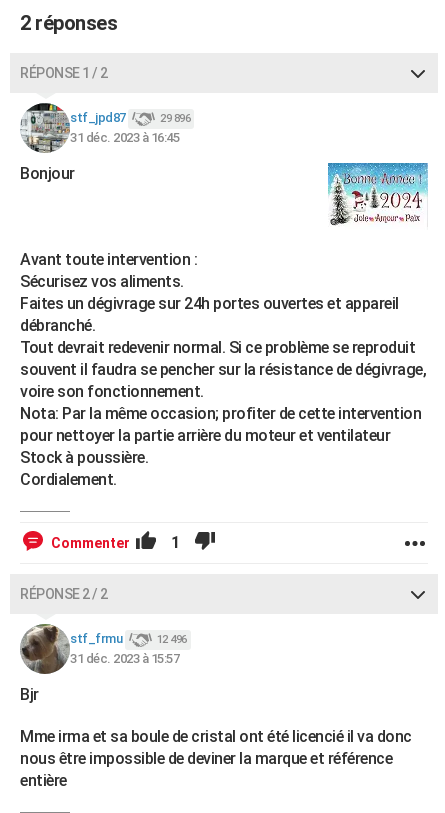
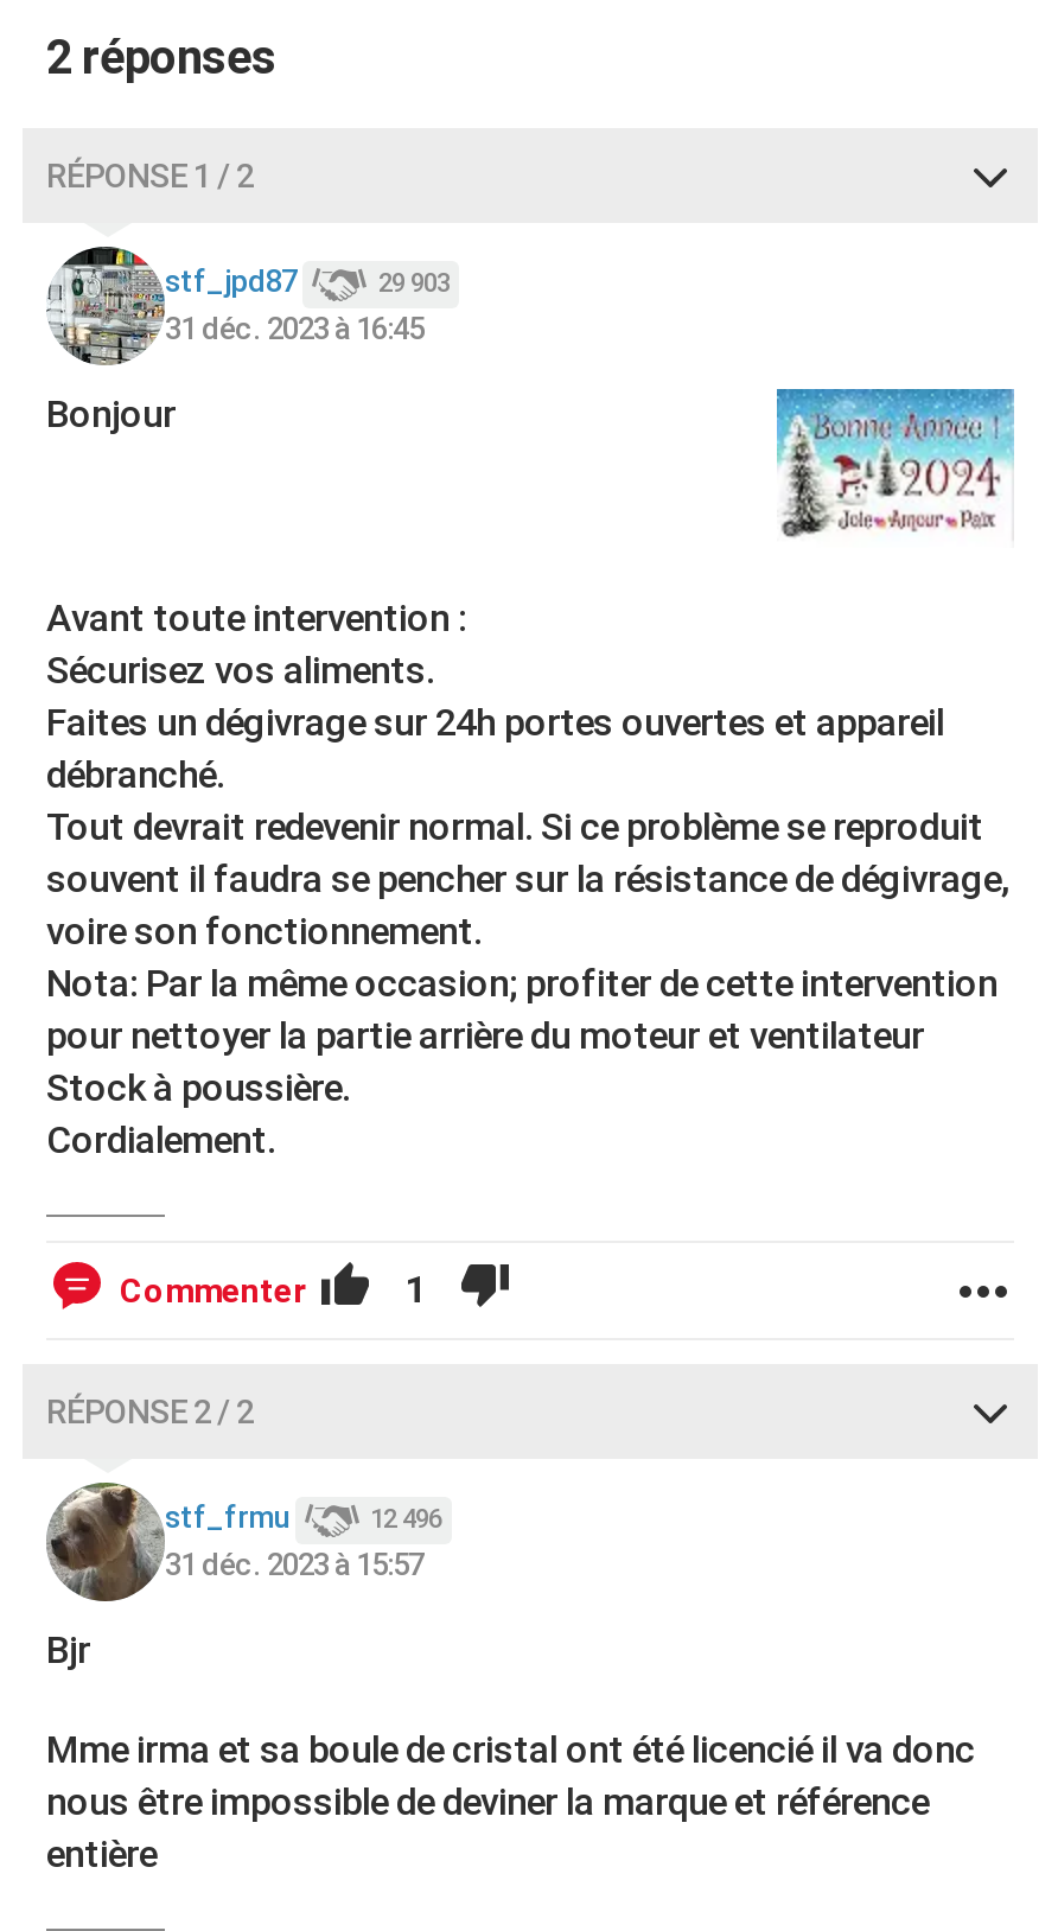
- 29 896
+ 29 903
